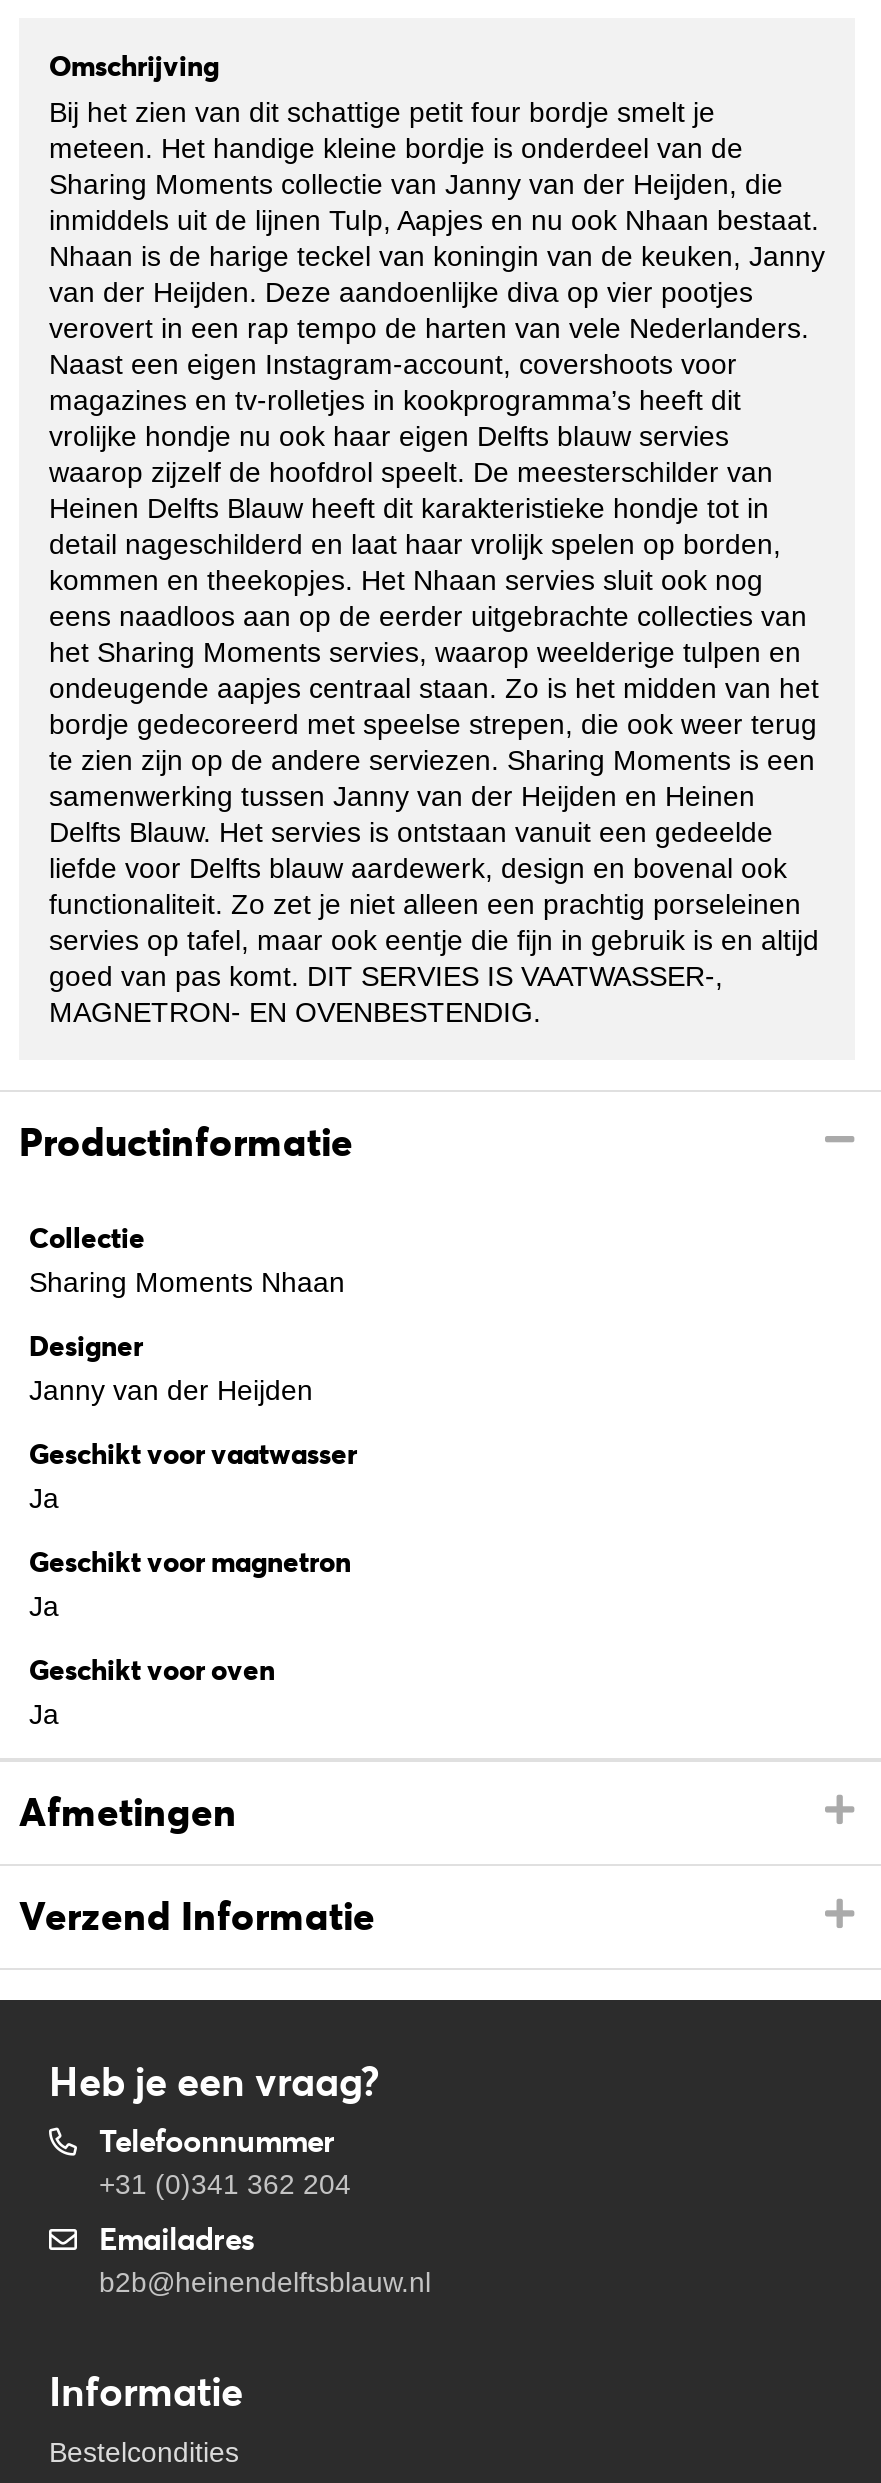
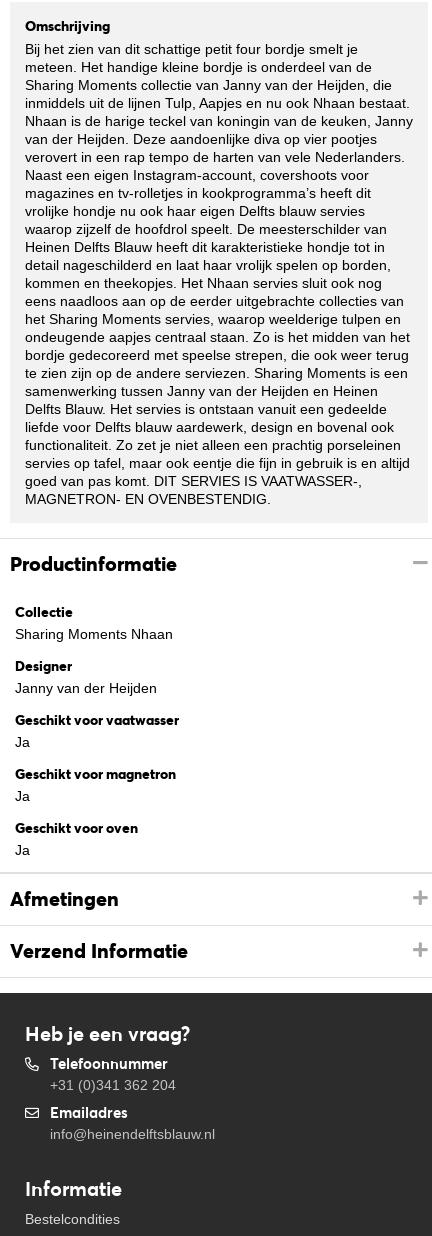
- b2b@heinendelftsblauw.nl
+ info@heinendelftsblauw.nl
